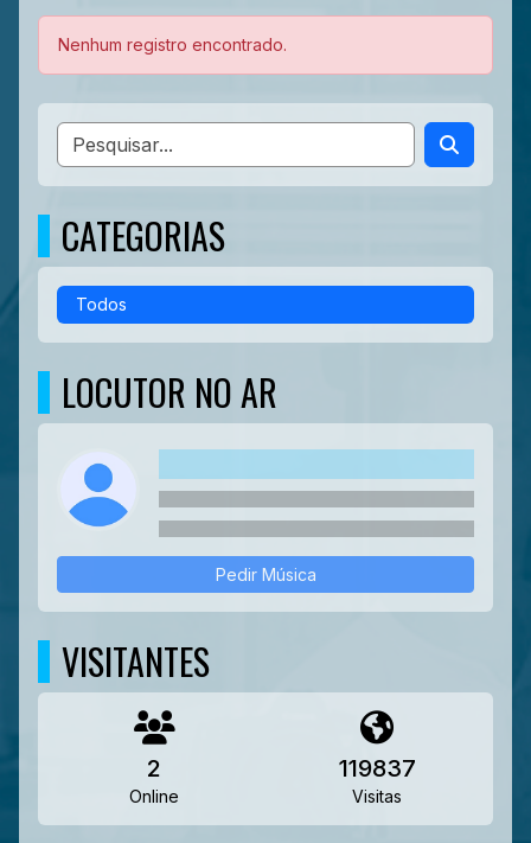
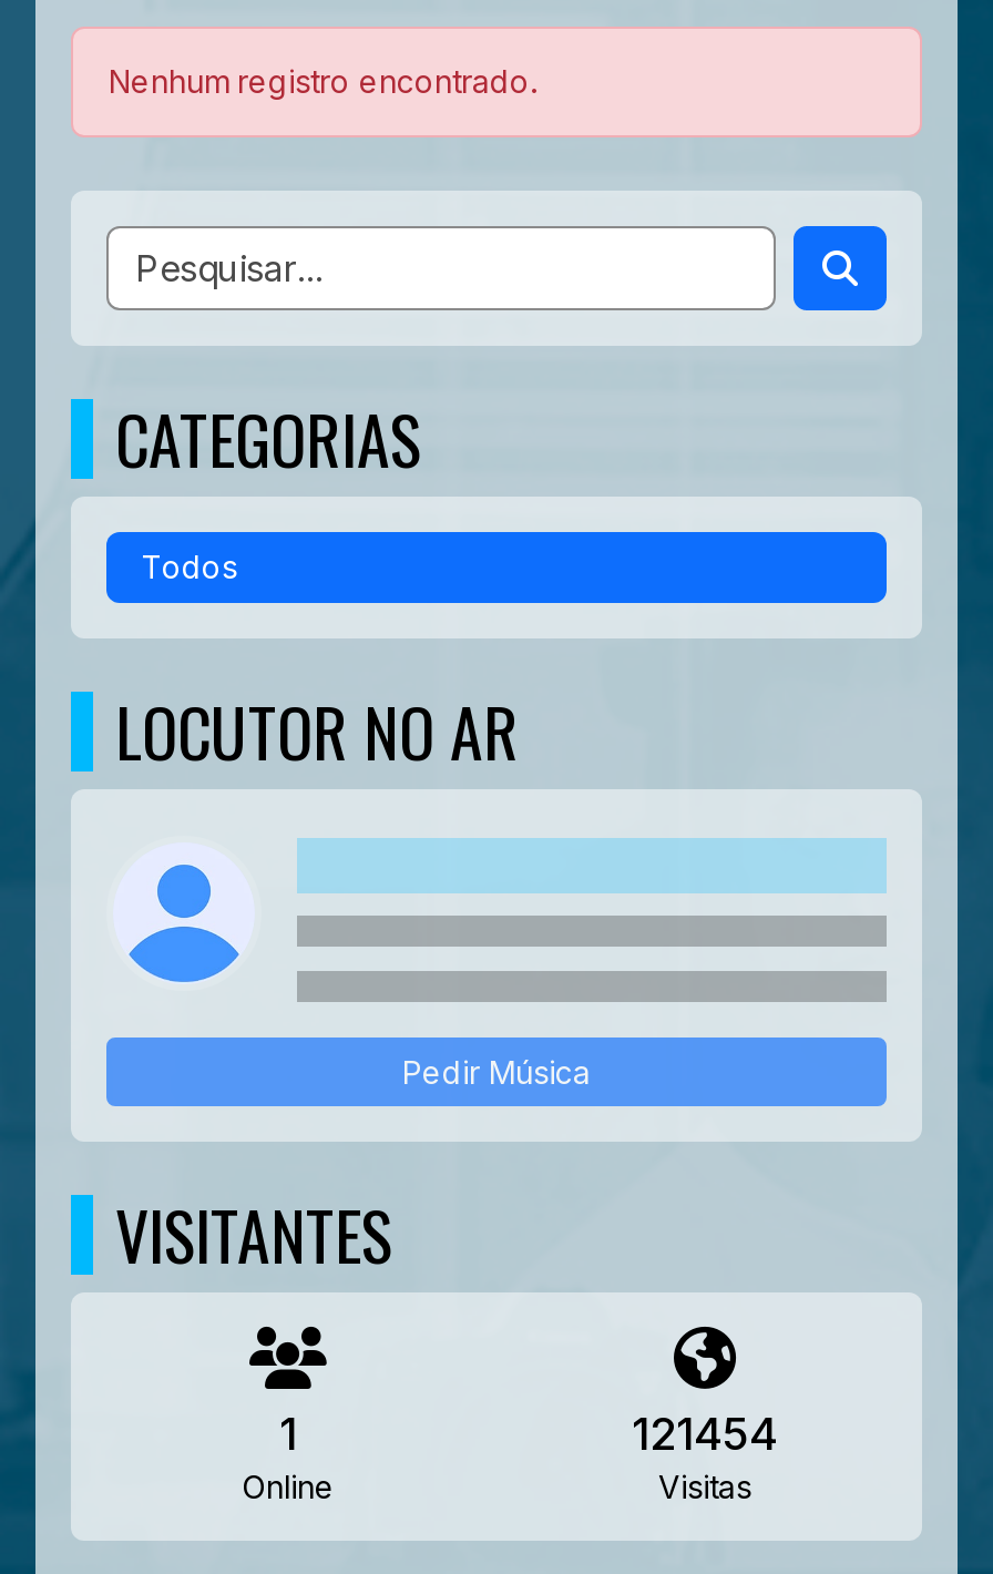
- 2
+ 1

- 119837
+ 121454
